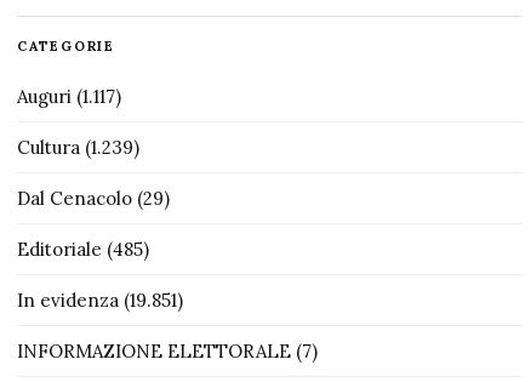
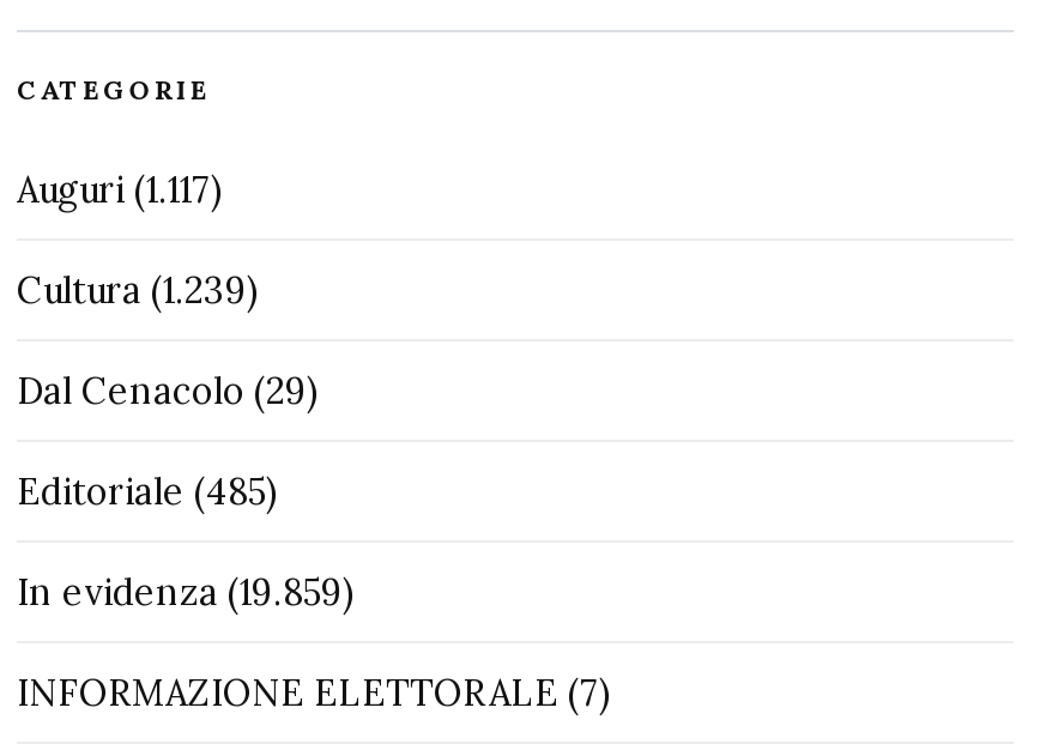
- In evidenza (19.851)
+ In evidenza (19.859)
